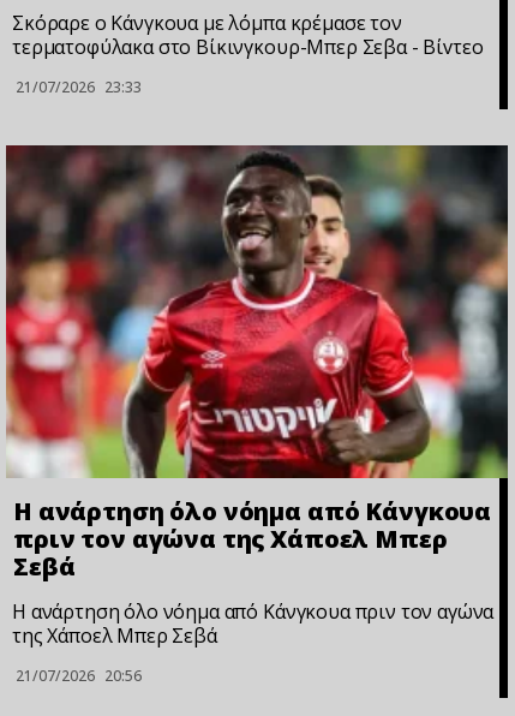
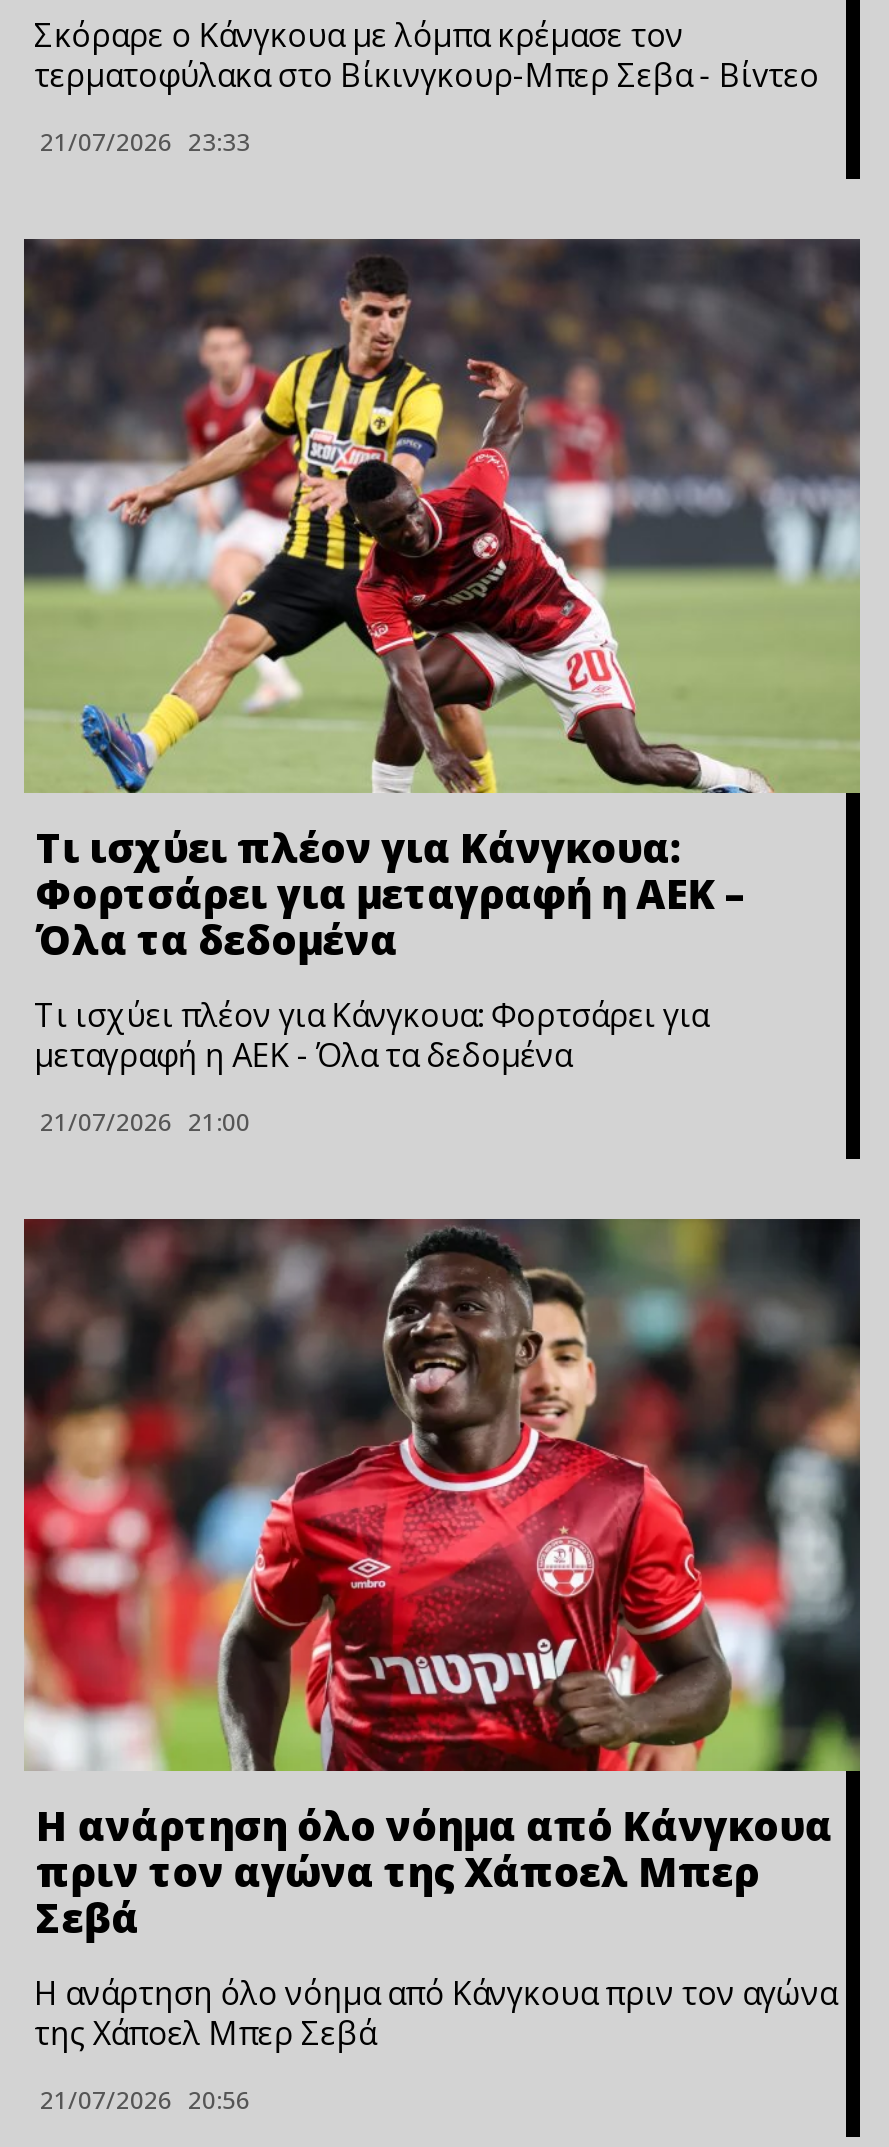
+ [image]
+ Τι ισχύει πλέον για Κάνγκουα:
+ Φορτσάρει για μεταγραφή η ΑΕΚ –
+ Όλα τα δεδομένα
+ Τι ισχύει πλέον για Κάνγκουα: Φορτσάρει για
+ μεταγραφή η ΑΕΚ - Όλα τα δεδομένα
+ 21/07/2026 21:00
